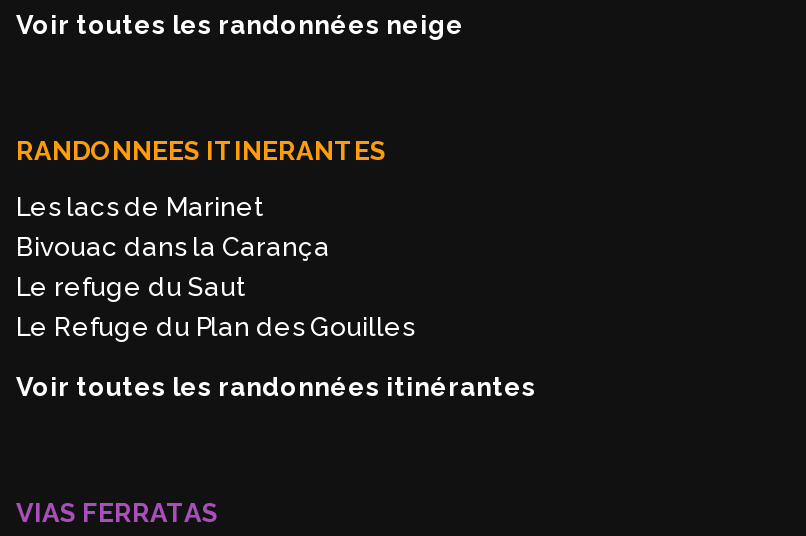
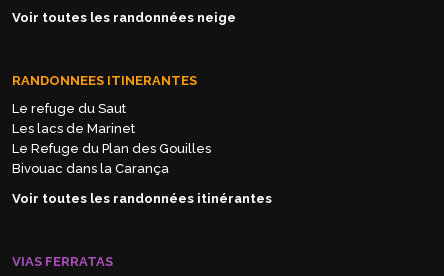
moved down: Les lacs de Marinet

moved down: Bivouac dans la Carança

moved up: Le refuge du Saut

moved up: Le Refuge du Plan des Gouilles
